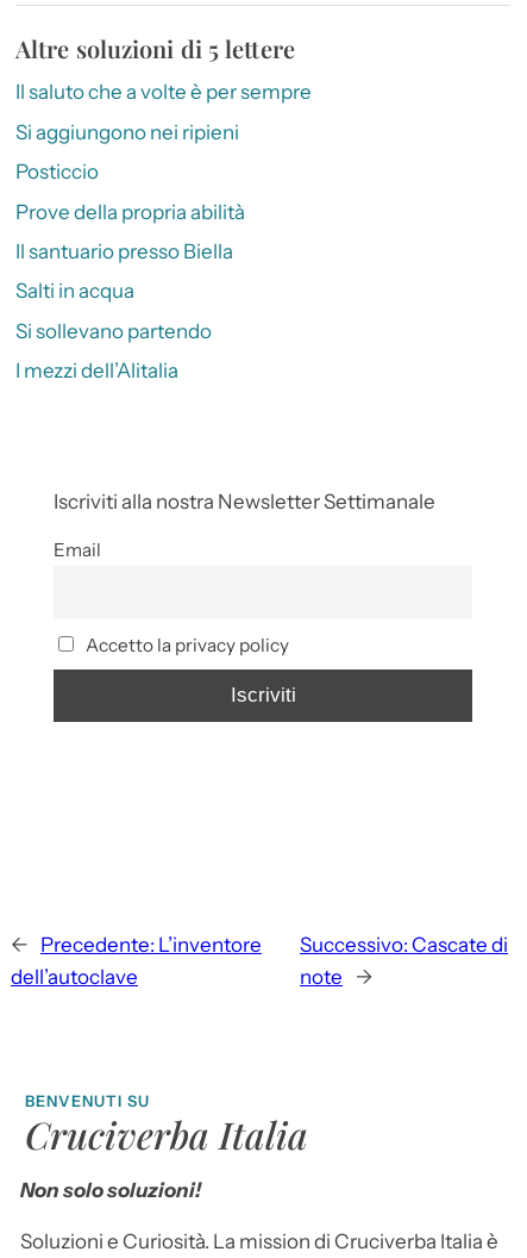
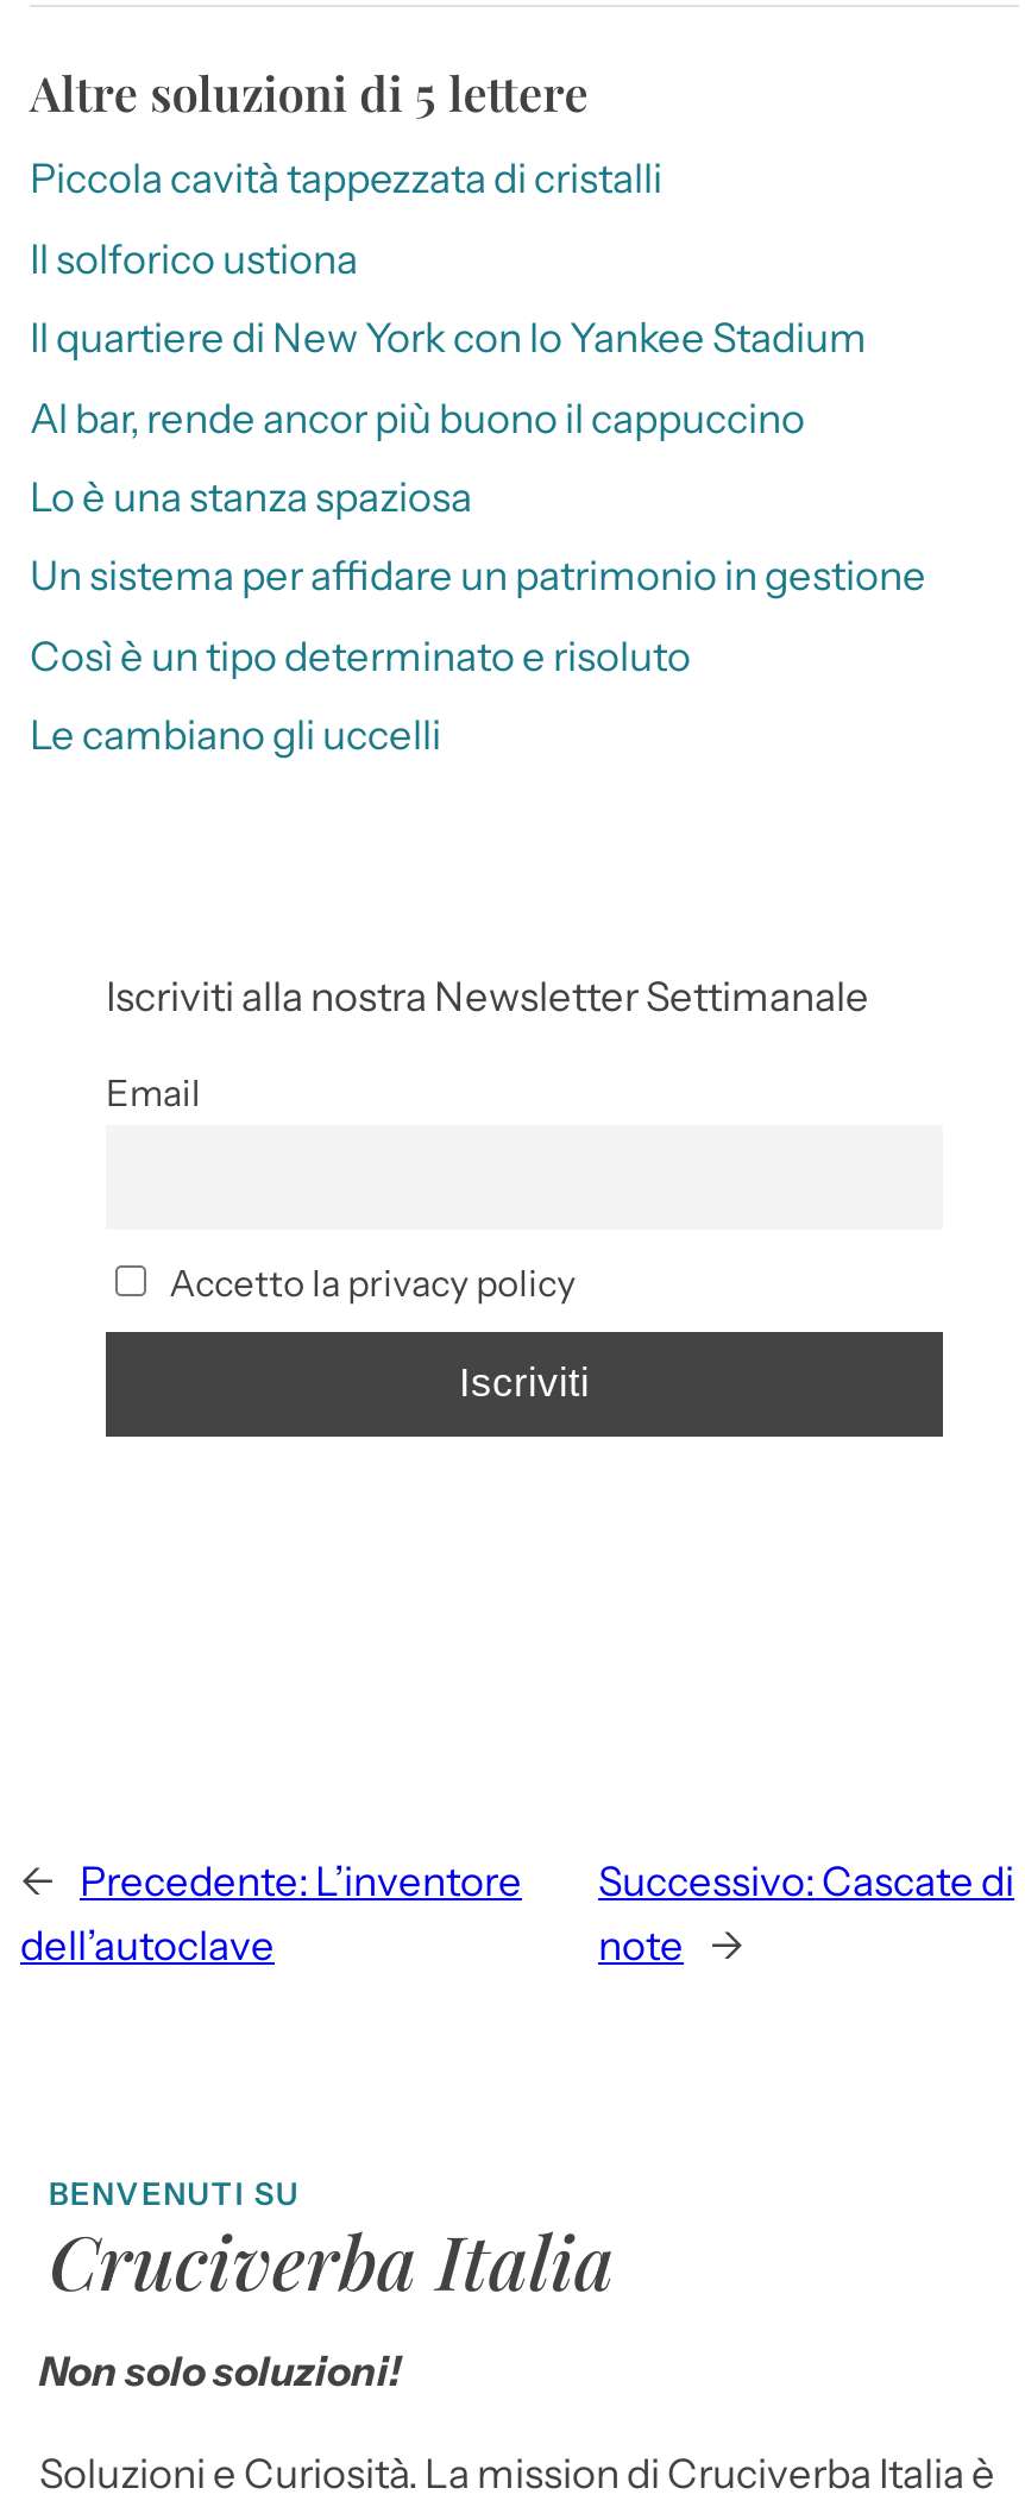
- Il saluto che a volte è per sempre
+ Piccola cavità tappezzata di cristalli

- Si aggiungono nei ripieni
+ Il solforico ustiona

- Posticcio
+ Il quartiere di New York con lo Yankee Stadium

- Prove della propria abilità
+ Al bar, rende ancor più buono il cappuccino

- Il santuario presso Biella
+ Lo è una stanza spaziosa

- Salti in acqua
+ Un sistema per affidare un patrimonio in gestione

- Si sollevano partendo
+ Così è un tipo determinato e risoluto

- I mezzi dell’Alitalia
+ Le cambiano gli uccelli
